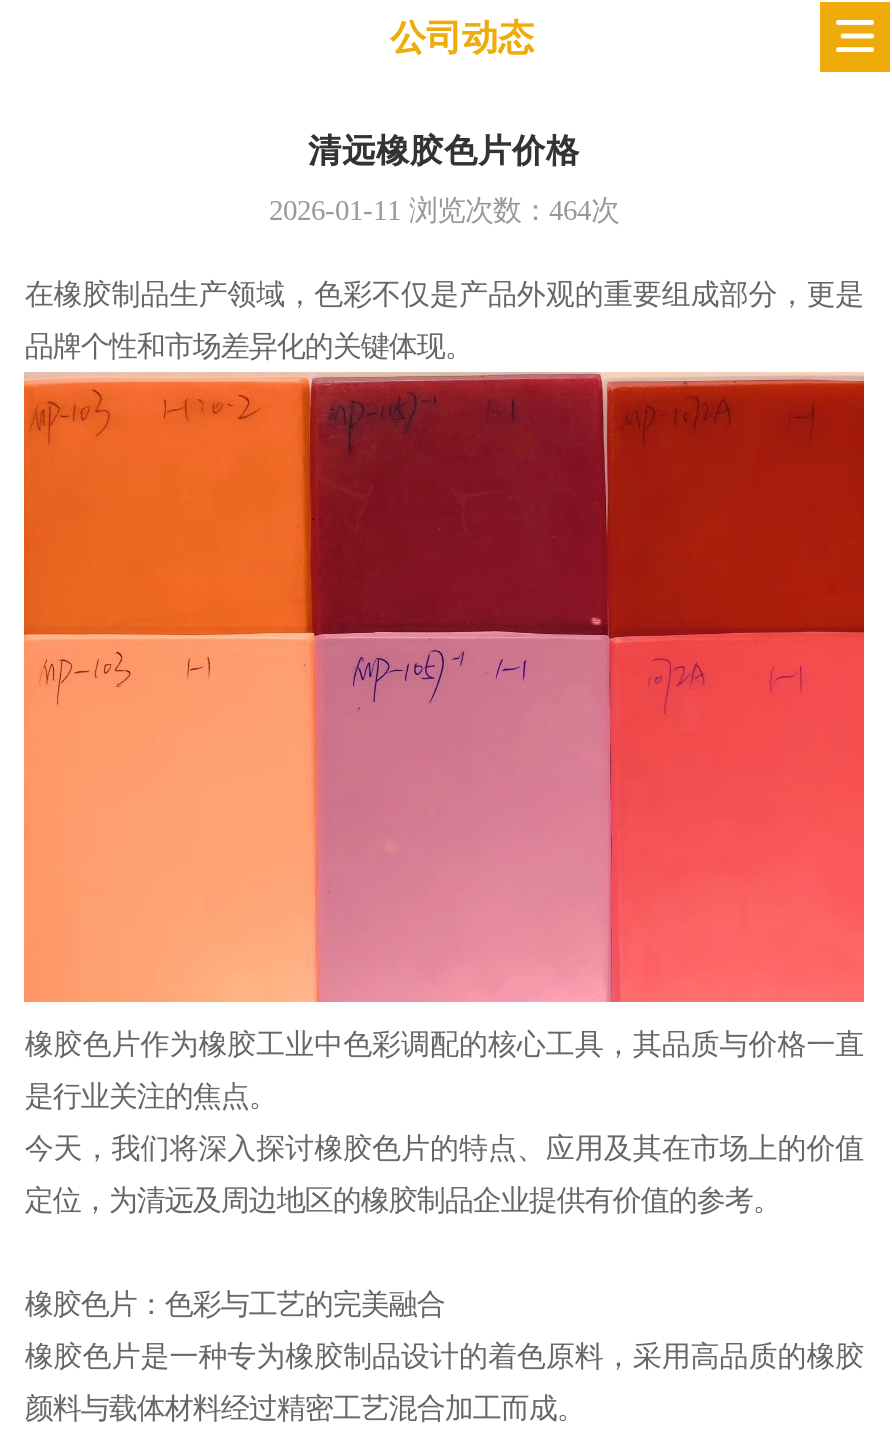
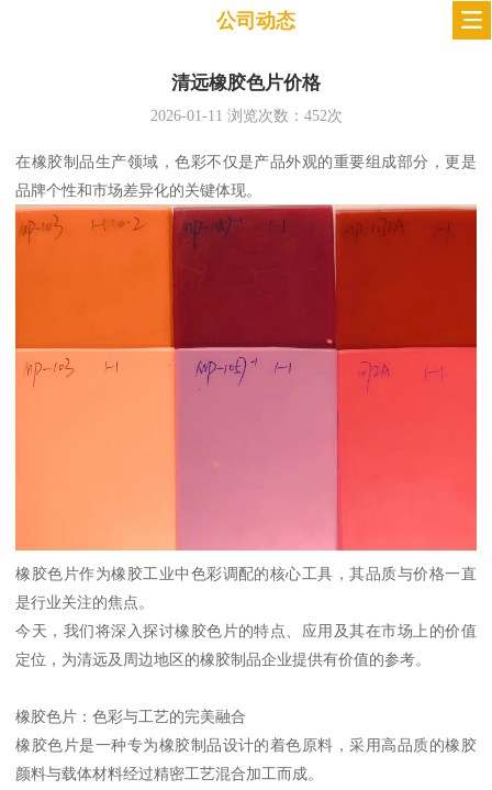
- 2026-01-11浏览次数：464次
+ 2026-01-11浏览次数：452次
